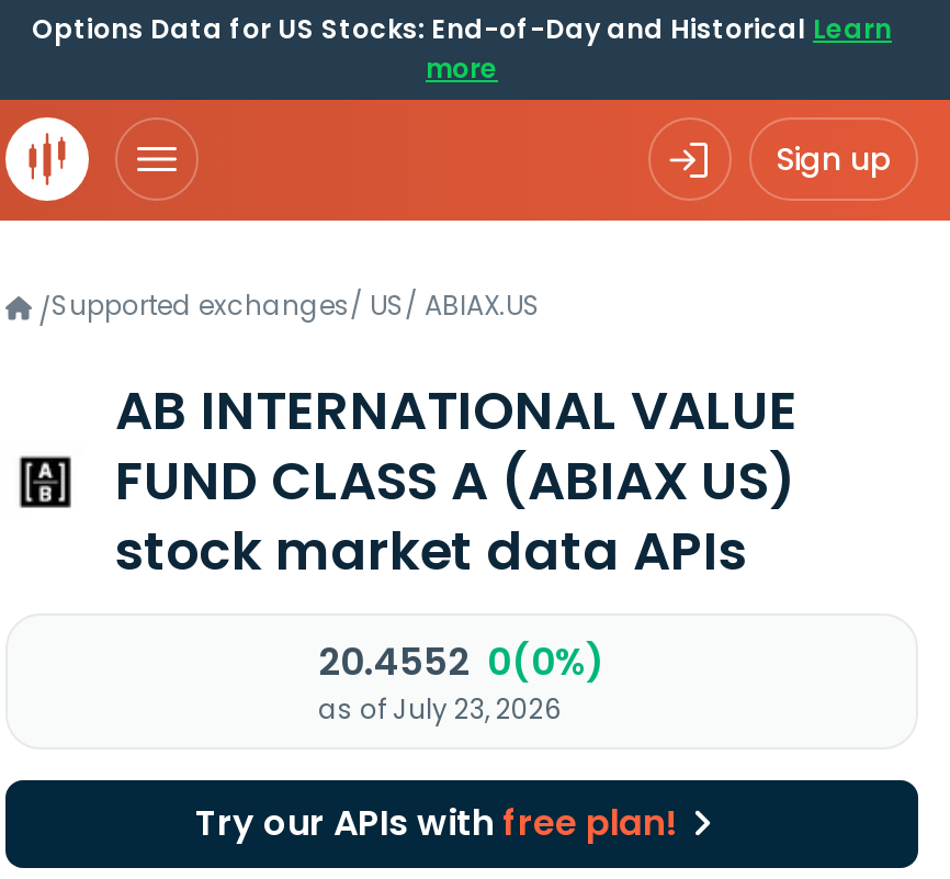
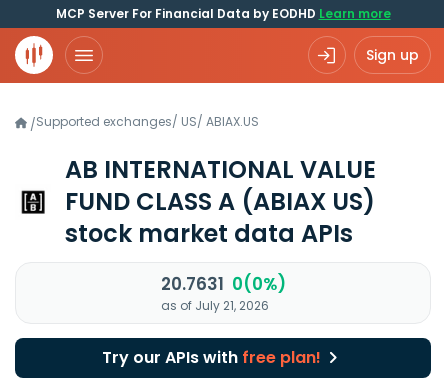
- Options Data for US Stocks: End-of-Day and Historical Learn
- more
+ MCP Server For Financial Data by EODHD Learn more

- 20.4552 0(0%)
+ 20.7631 0(0%)

- as of July 23, 2026
+ as of July 21, 2026
